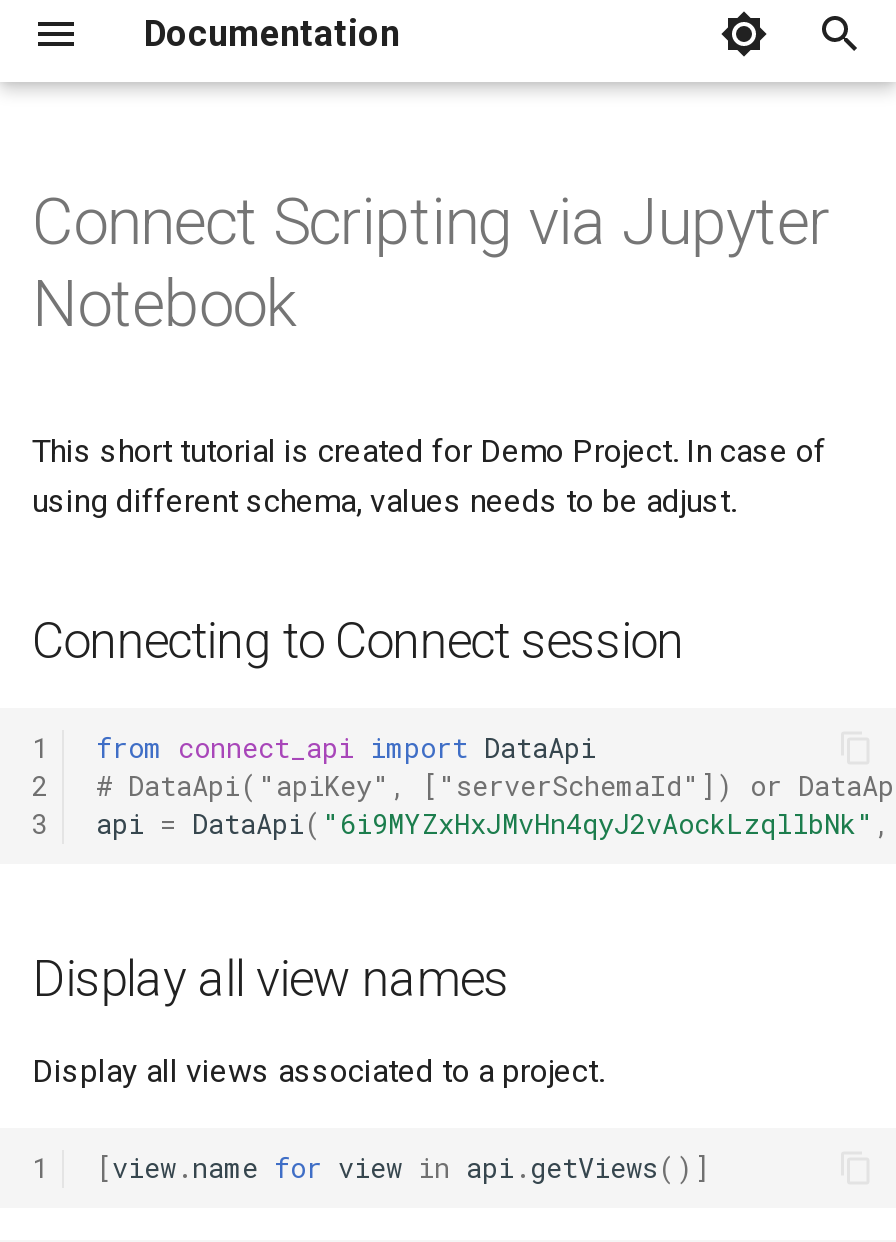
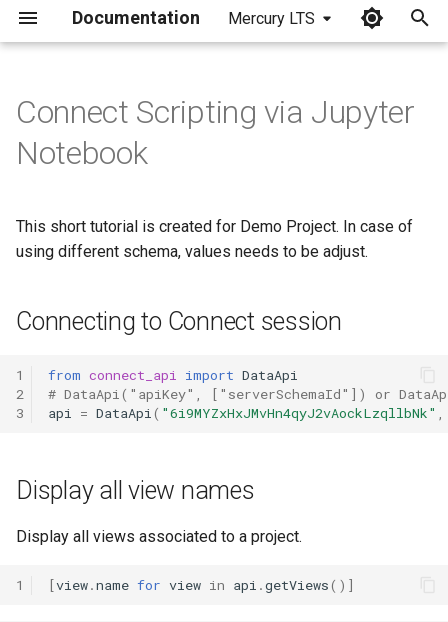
+ Mercury LTS
